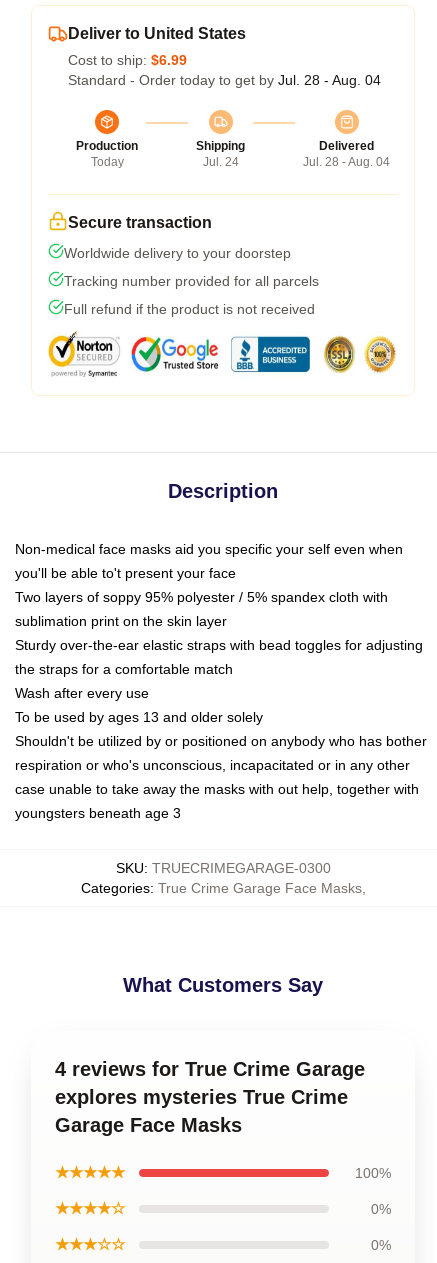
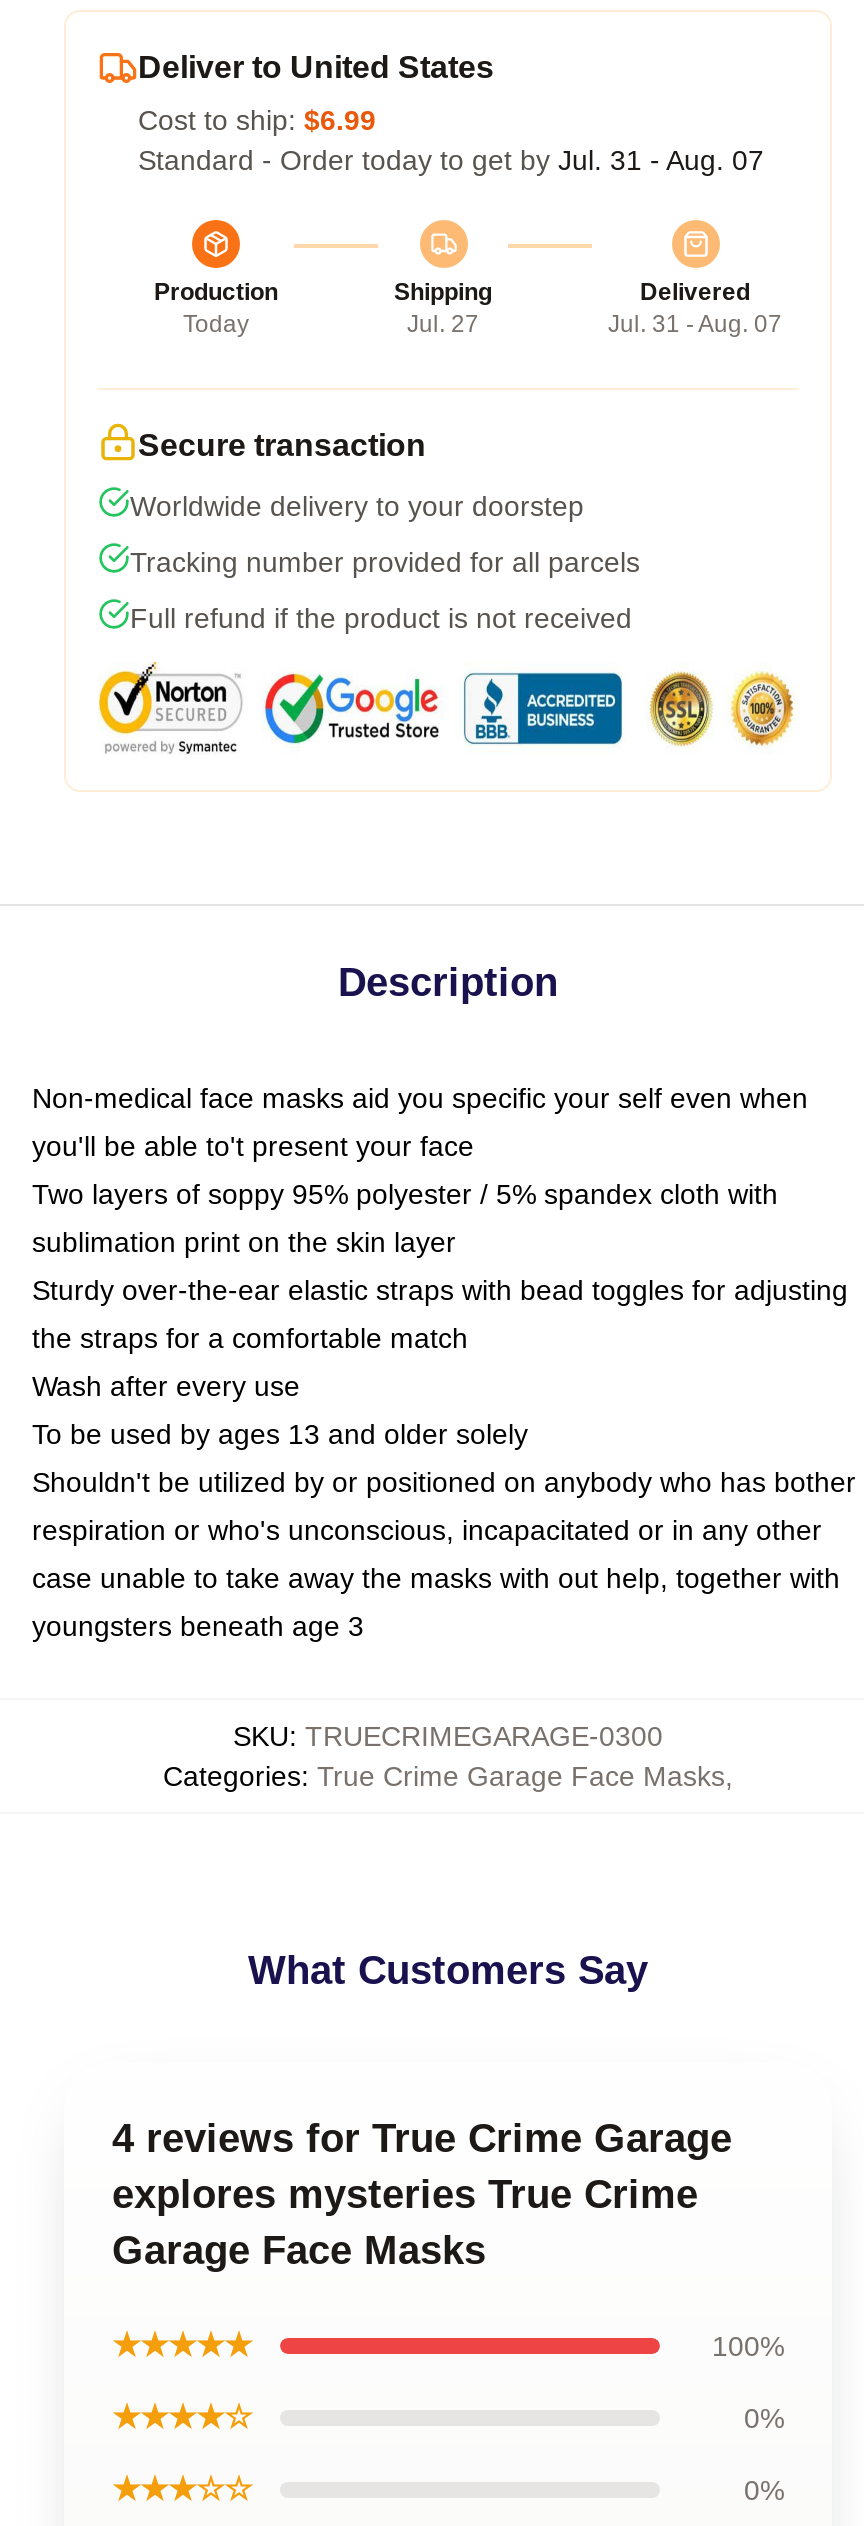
- Standard - Order today to get by Jul. 28 - Aug. 04
+ Standard - Order today to get by Jul. 31 - Aug. 07

- Jul. 24
+ Jul. 27

- Jul. 28 - Aug. 04
+ Jul. 31 - Aug. 07
